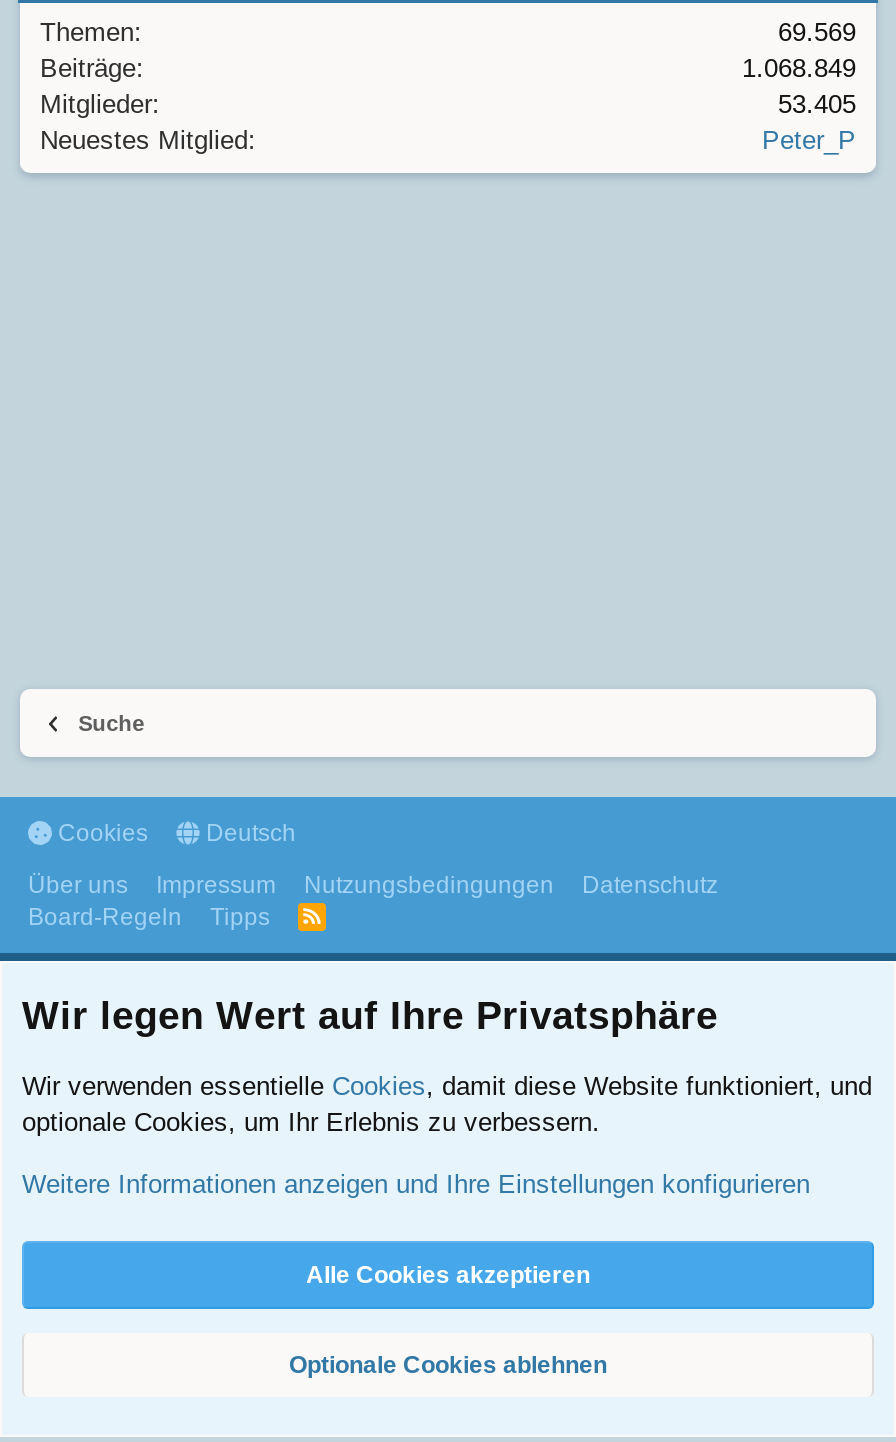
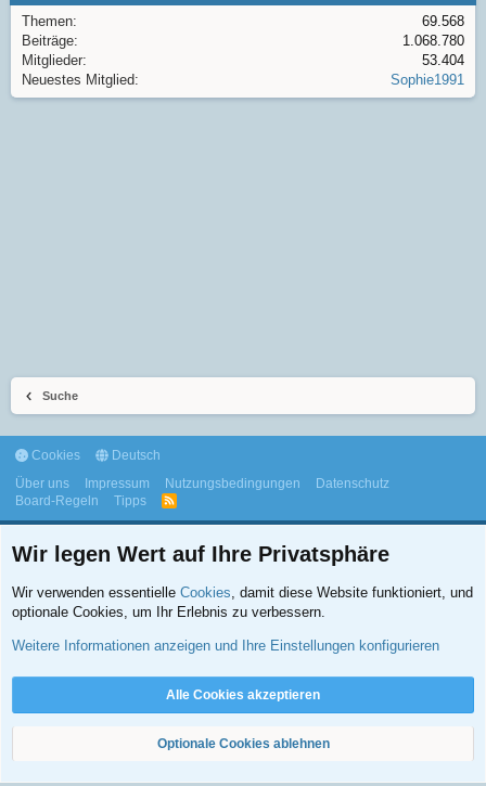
- 69.569
+ 69.568

- 1.068.849
+ 1.068.780

- 53.405
+ 53.404

- Peter_P
+ Sophie1991
